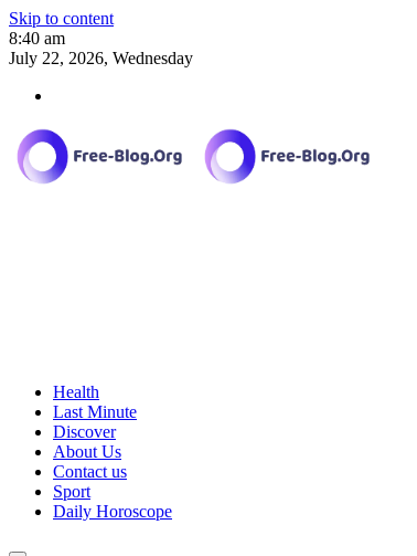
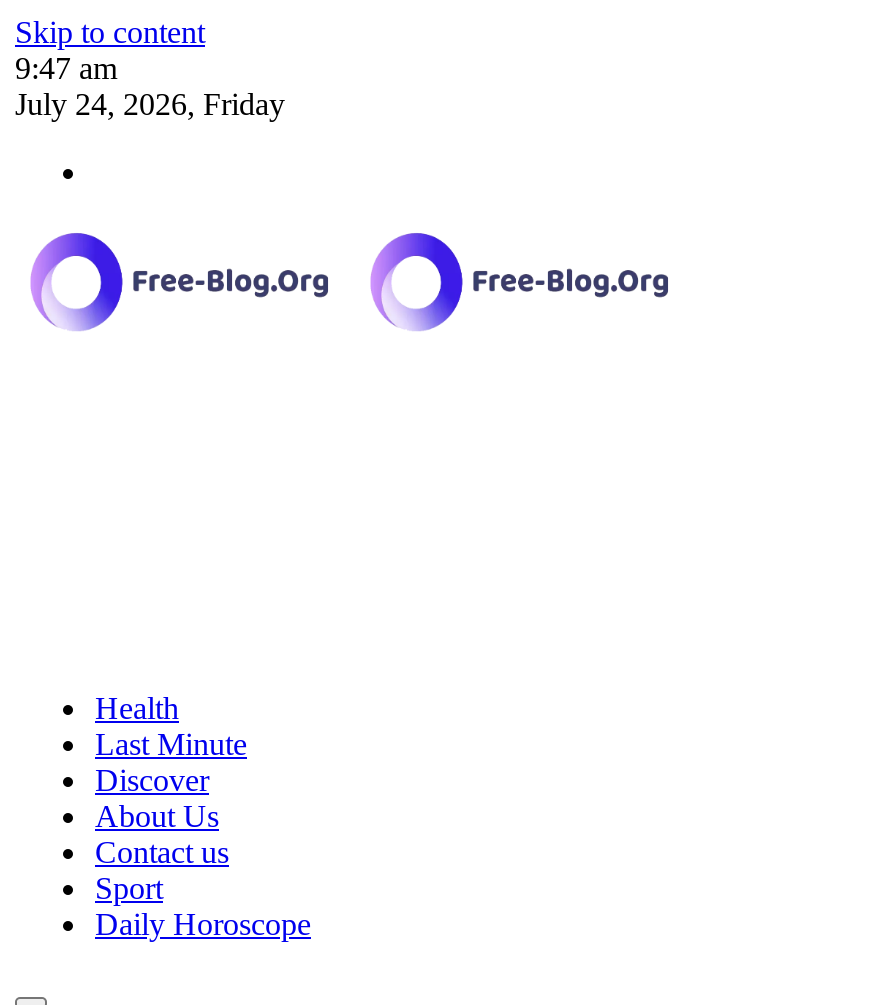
- 8:40 am
+ 9:47 am

- July 22, 2026, Wednesday
+ July 24, 2026, Friday
